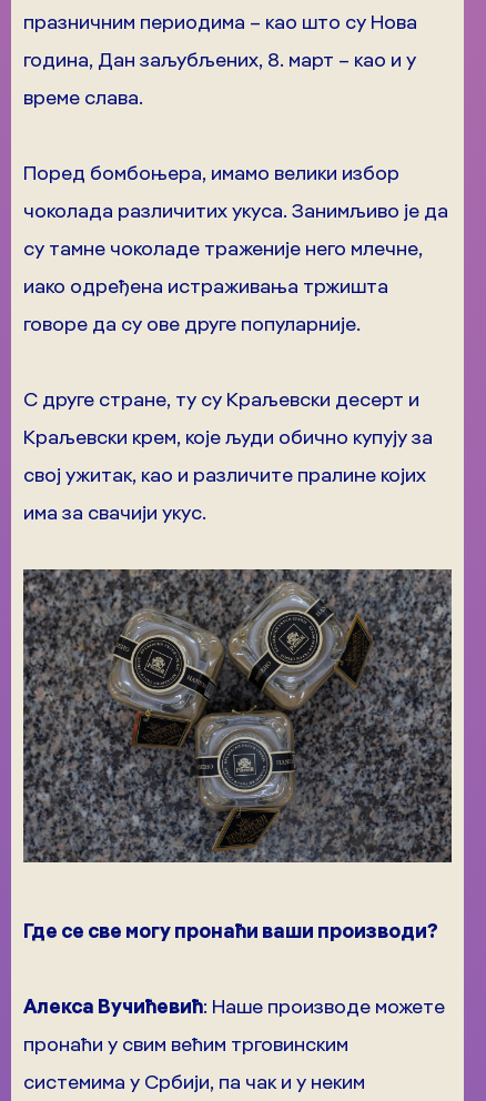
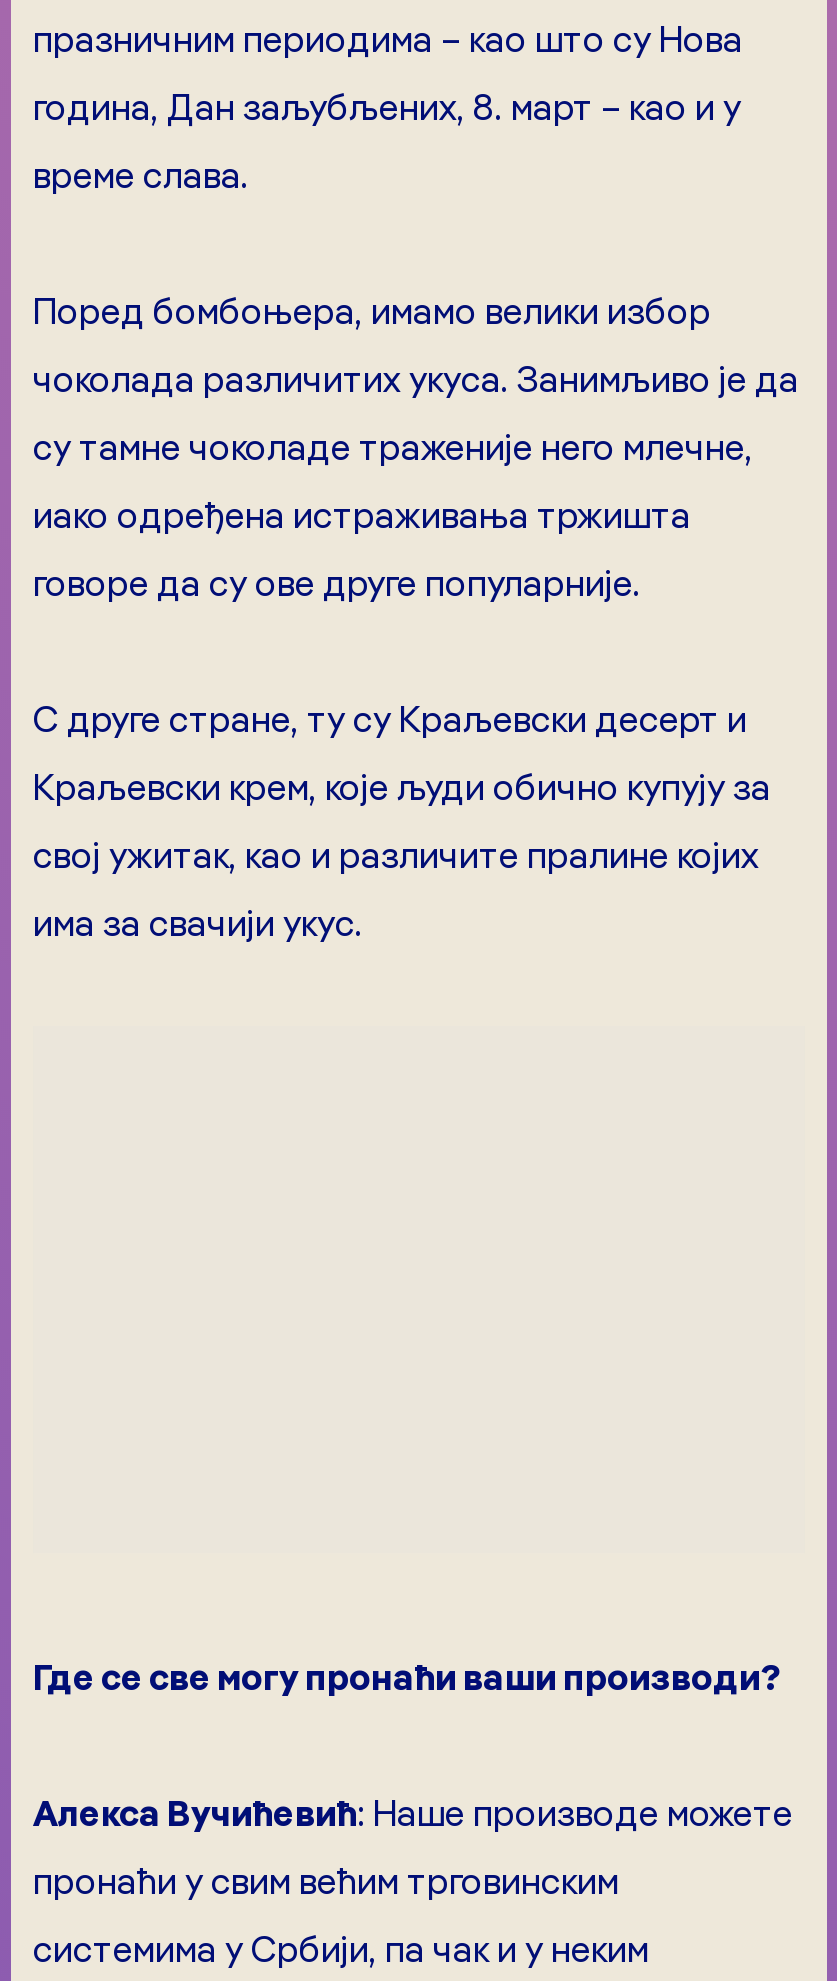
- [image]
